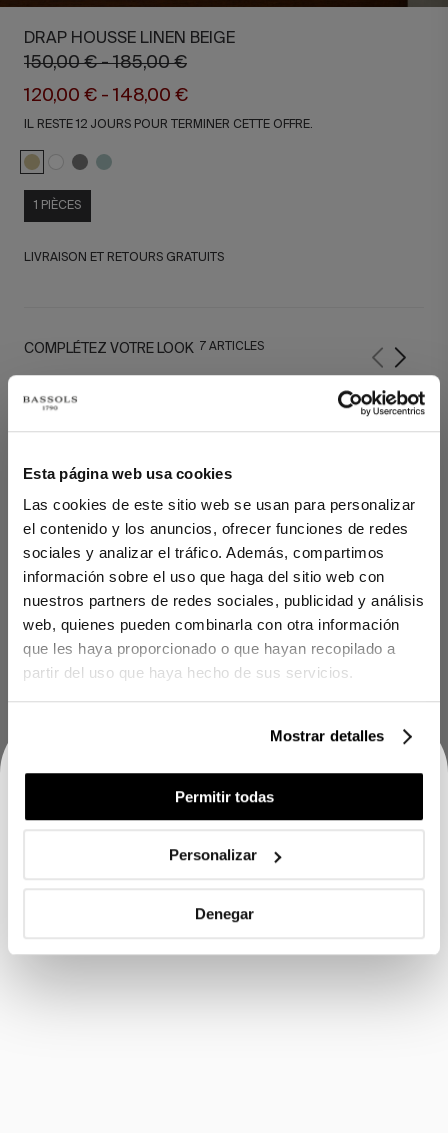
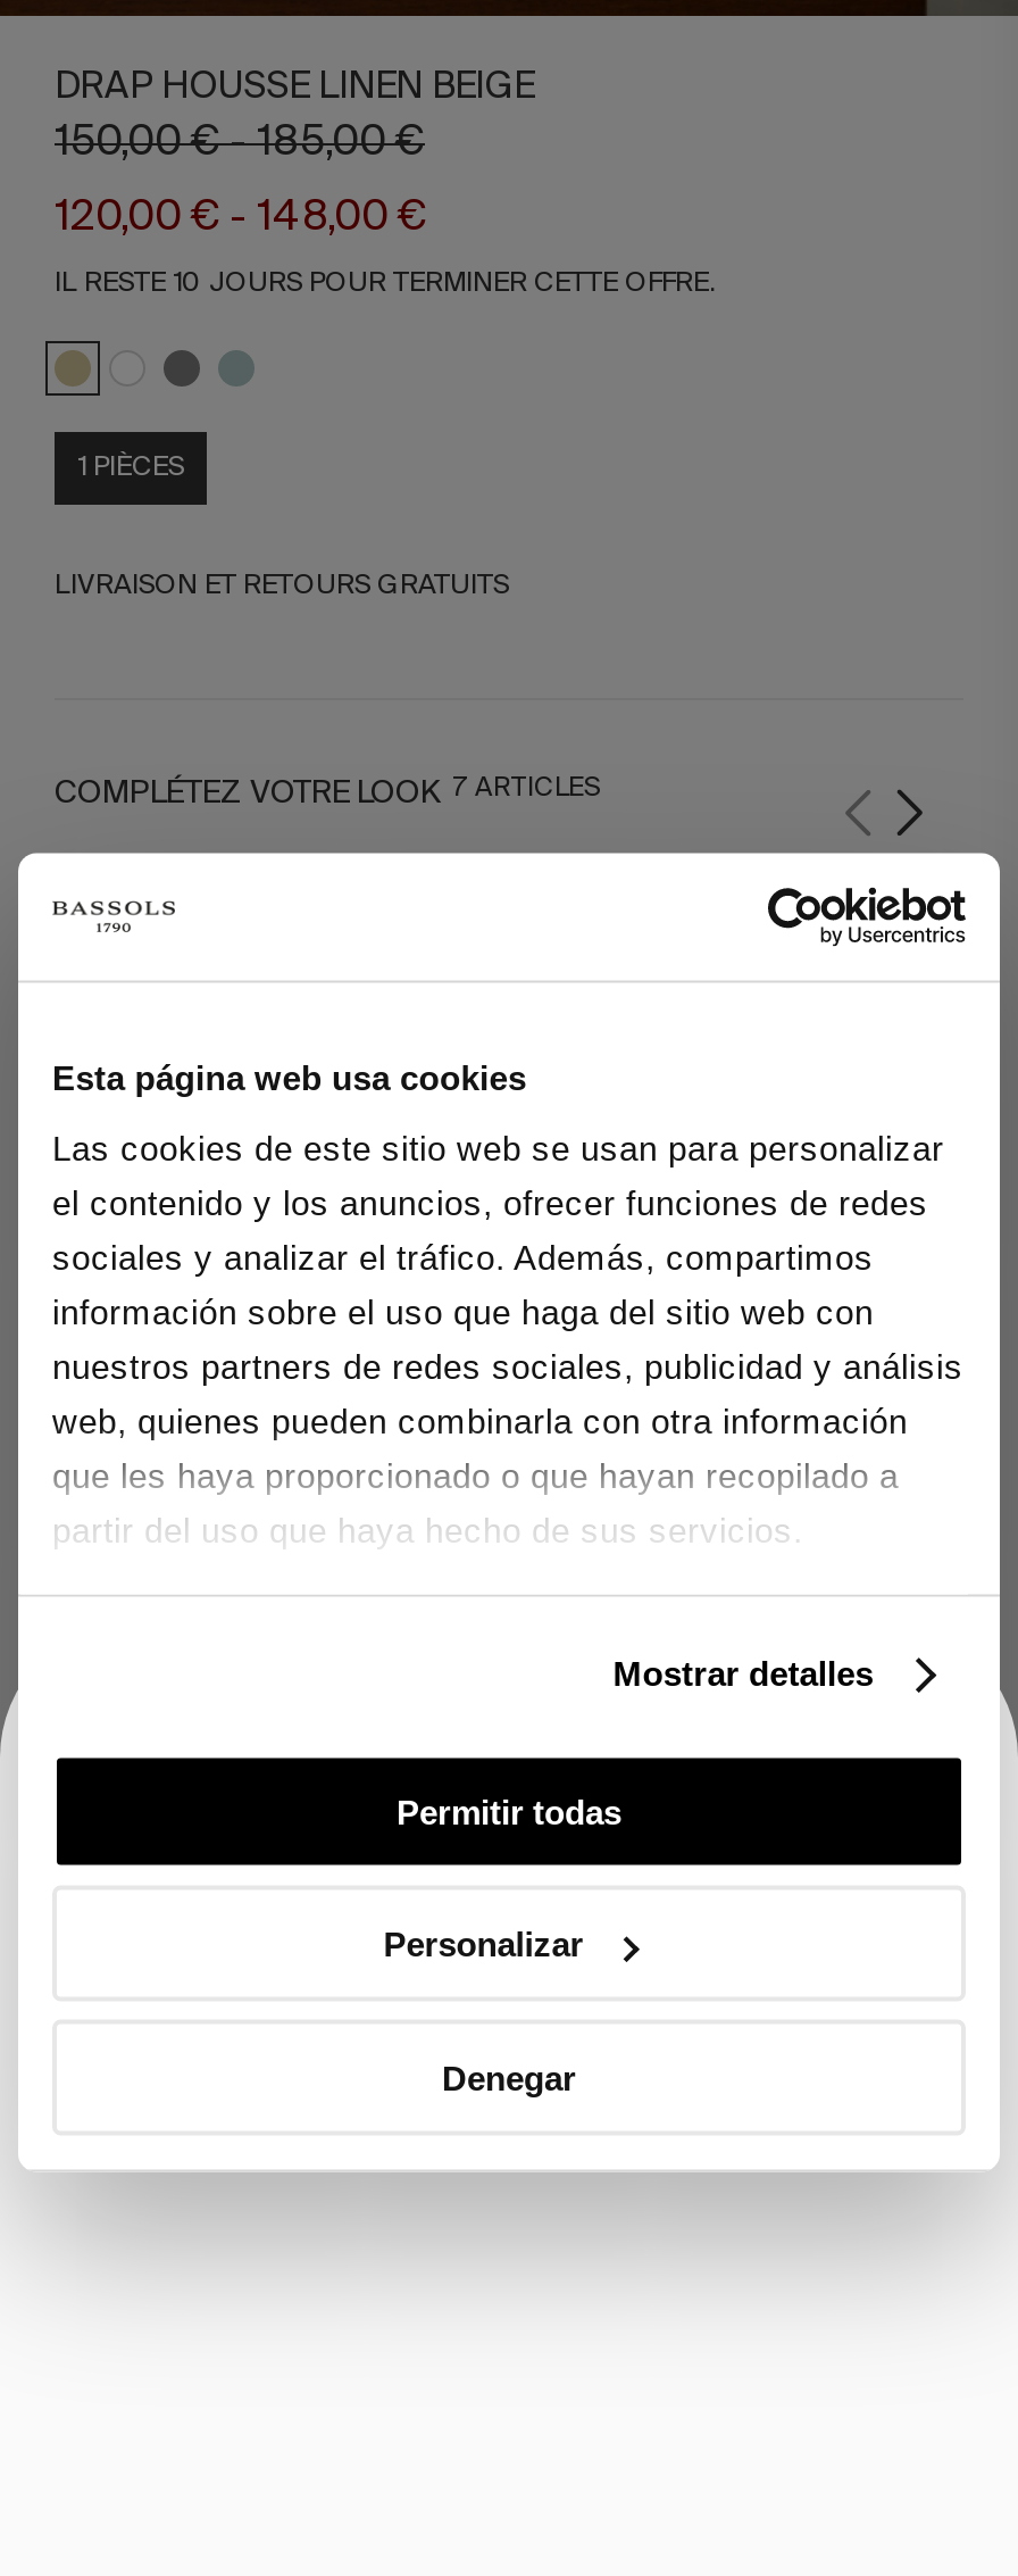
- IL RESTE 12 JOURS POUR TERMINER CETTE OFFRE.
+ IL RESTE 10 JOURS POUR TERMINER CETTE OFFRE.
